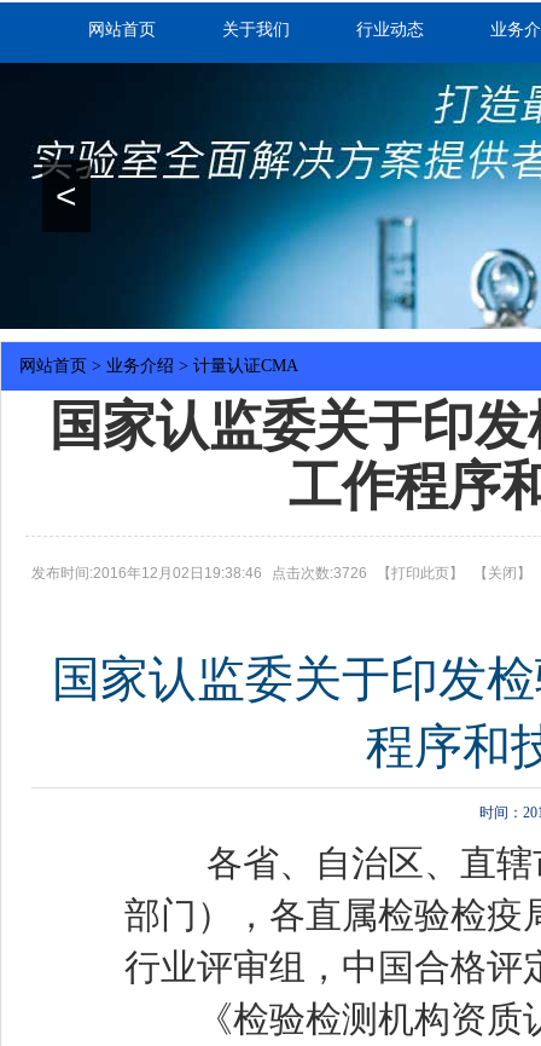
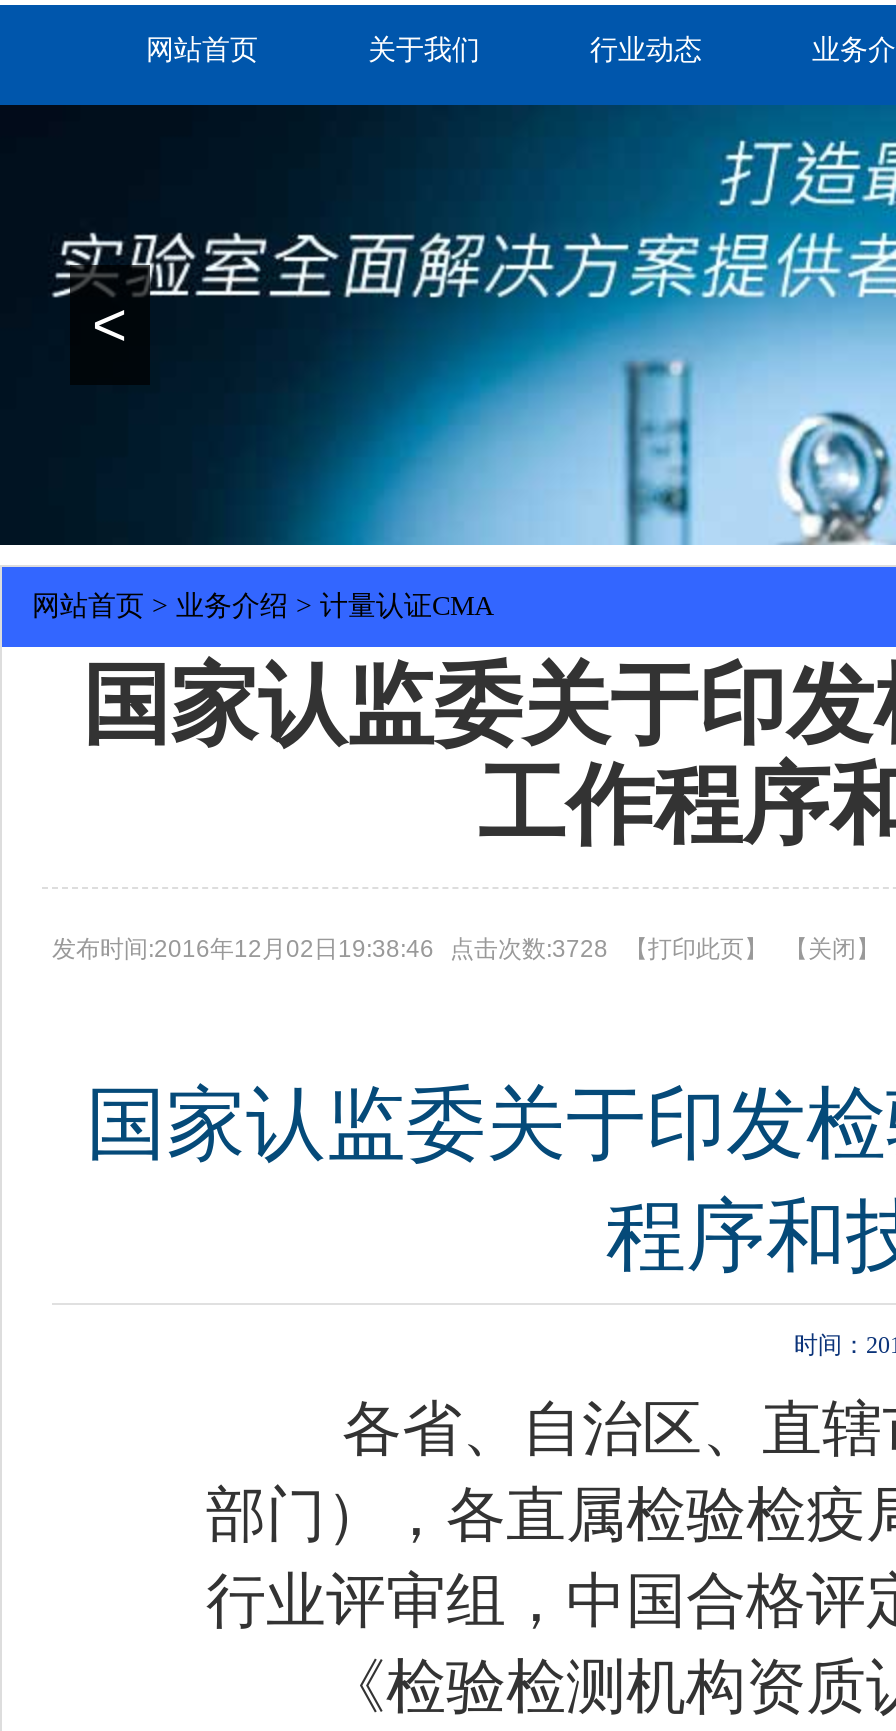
- 发布时间:2016年12月02日19:38:46 点击次数:3726 【打印此页】 【关闭】
+ 发布时间:2016年12月02日19:38:46 点击次数:3728 【打印此页】 【关闭】
